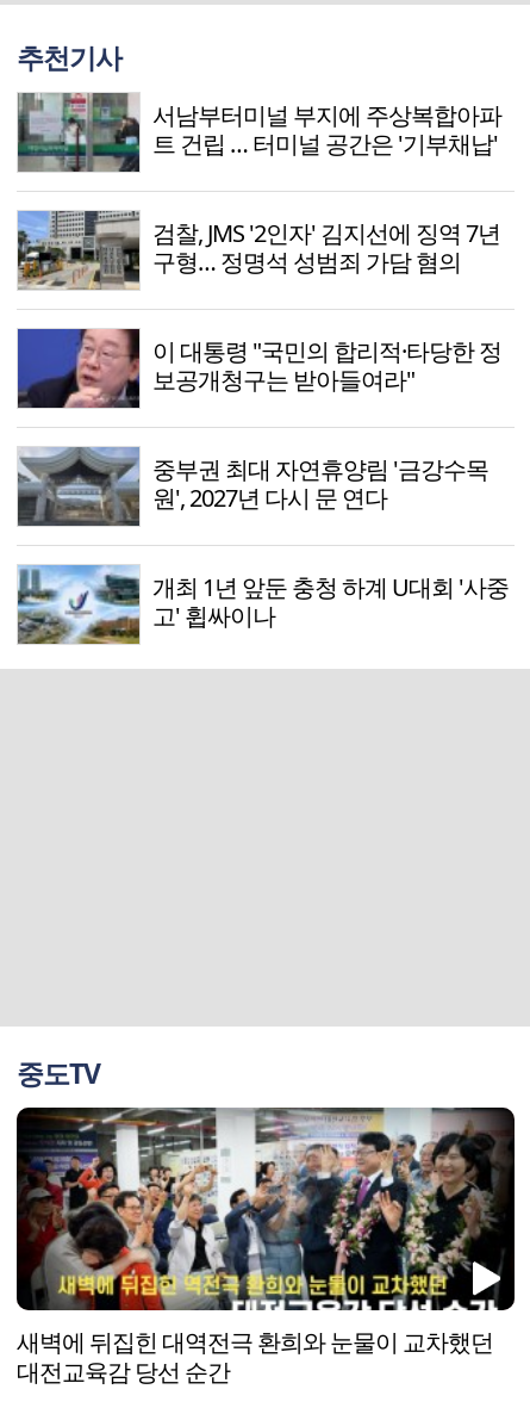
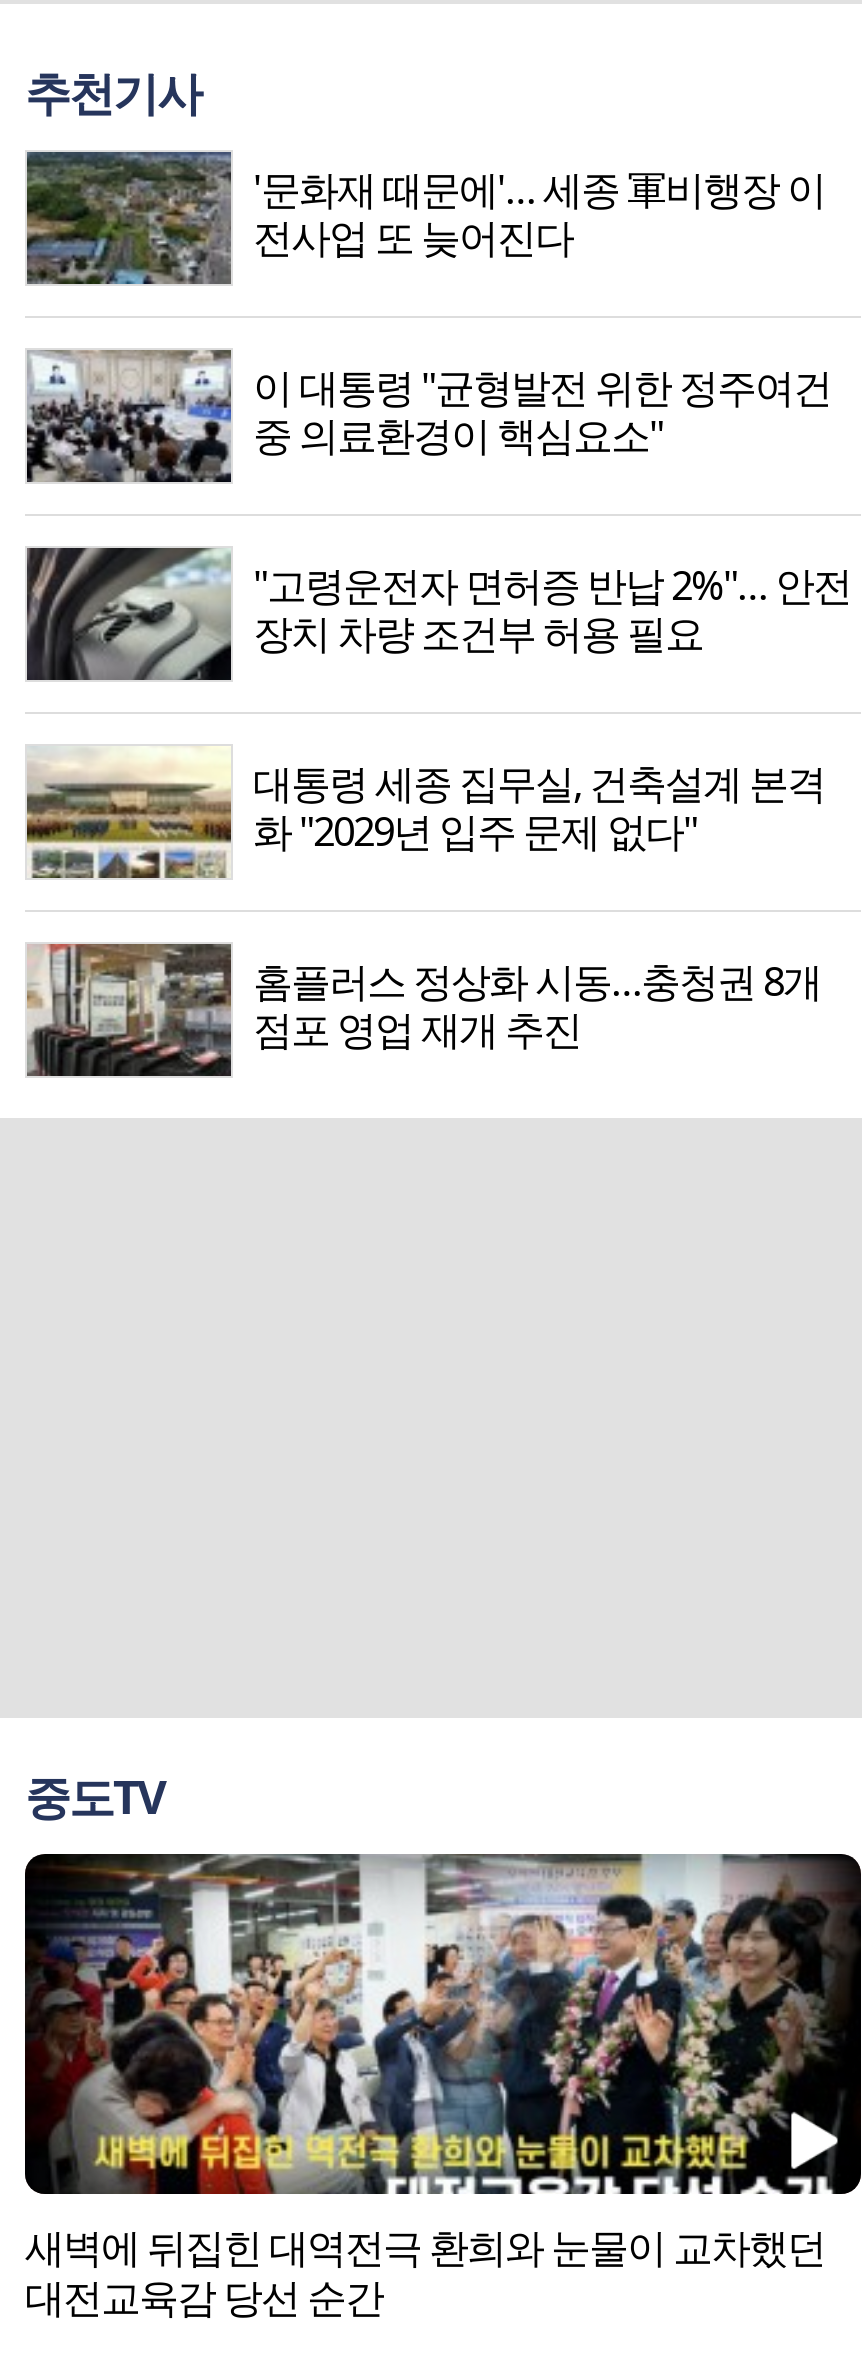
- [image]
- 서남부터미널 부지에 주상복합아파
- 트 건립 … 터미널 공간은 '기부채납'
+ [image]
+ '문화재 때문에'… 세종 軍비행장 이
+ 전사업 또 늦어진다

- [image]
- 검찰, JMS '2인자' 김지선에 징역 7년
- 구형… 정명석 성범죄 가담 혐의
+ [image]
+ 이 대통령 "균형발전 위한 정주여건
+ 중 의료환경이 핵심요소"

- [image]
- 이 대통령 "국민의 합리적·타당한 정
- 보공개청구는 받아들여라"
+ [image]
+ "고령운전자 면허증 반납 2%"… 안전
+ 장치 차량 조건부 허용 필요

- [image]
- 중부권 최대 자연휴양림 '금강수목
- 원', 2027년 다시 문 연다
+ [image]
+ 대통령 세종 집무실, 건축설계 본격
+ 화 "2029년 입주 문제 없다"

- [image]
- 개최 1년 앞둔 충청 하계 U대회 '사중
- 고' 휩싸이나
+ [image]
+ 홈플러스 정상화 시동…충청권 8개
+ 점포 영업 재개 추진
